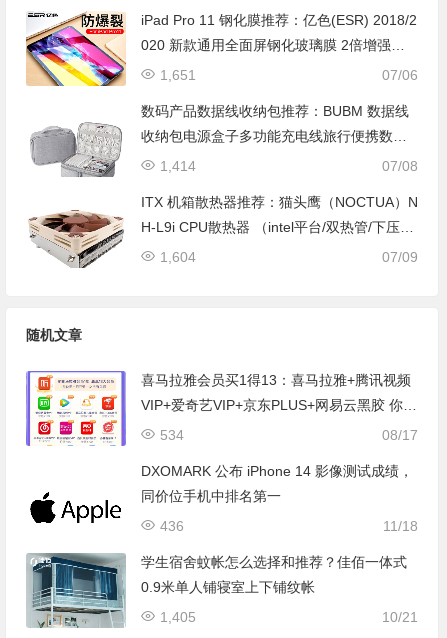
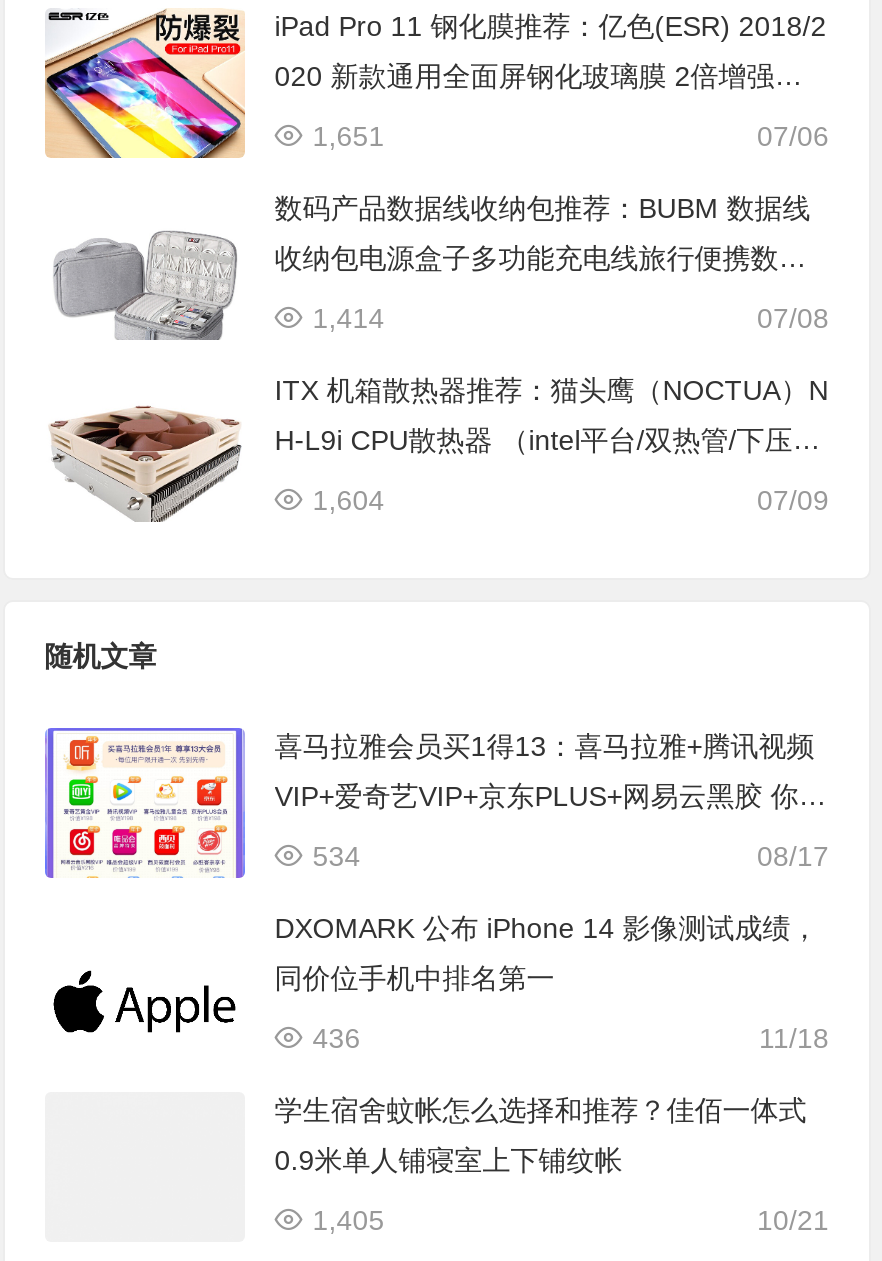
- [image]
